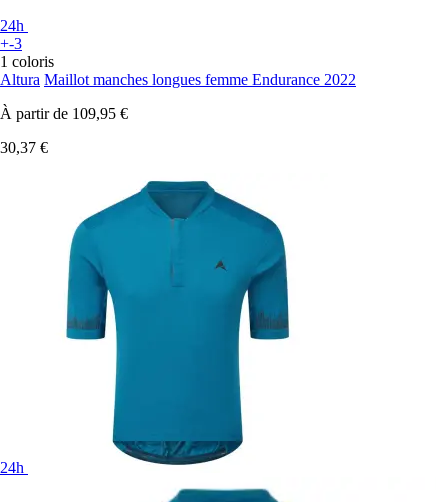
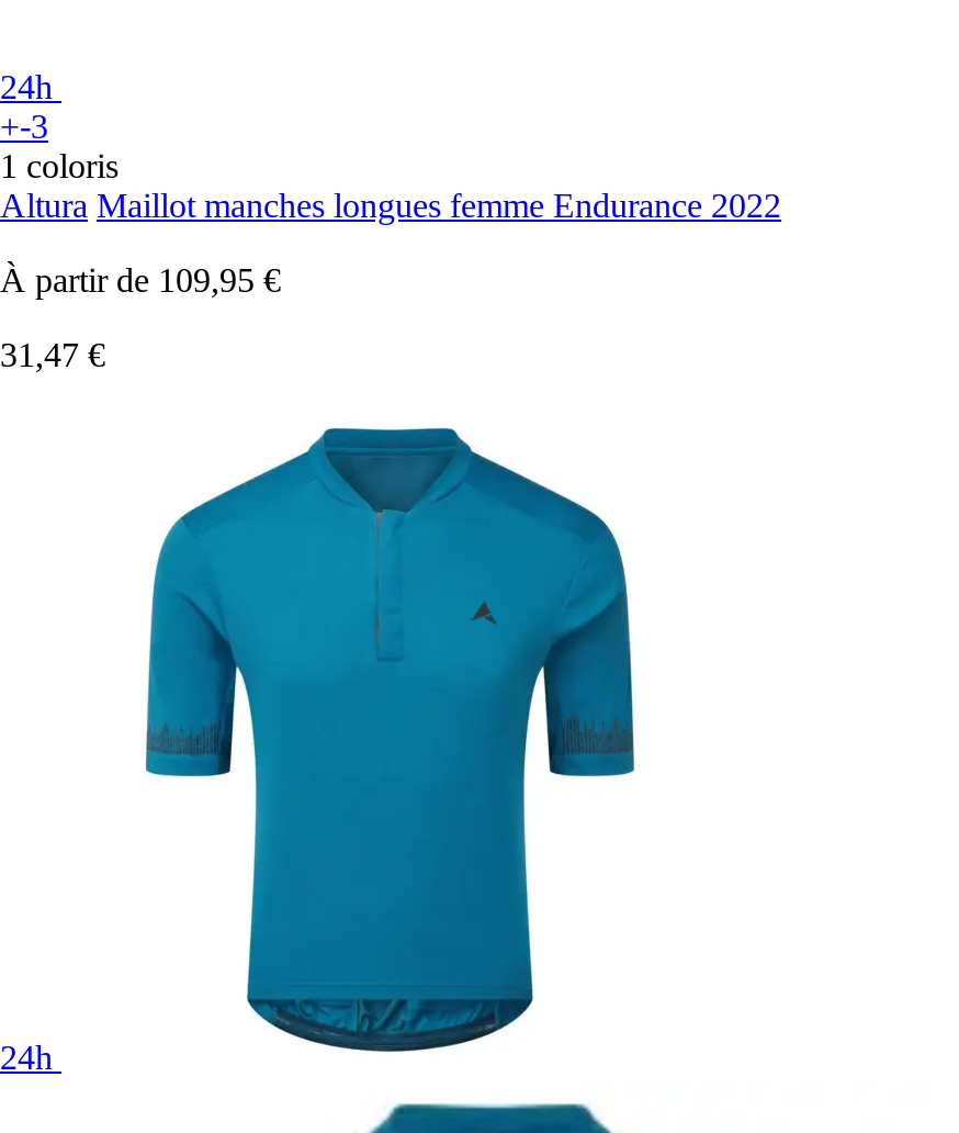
- 30,37 €
+ 31,47 €
